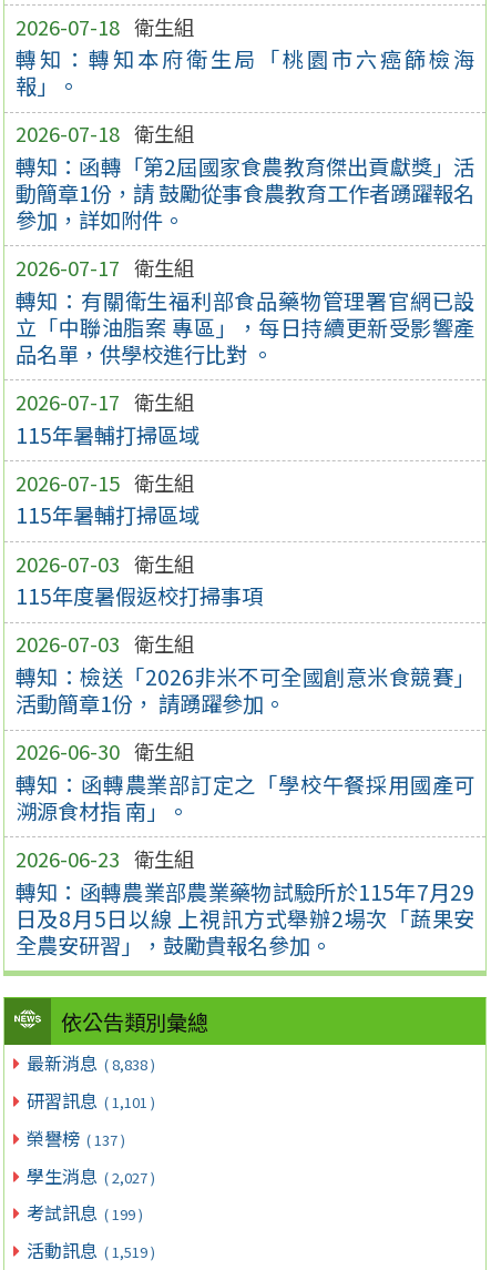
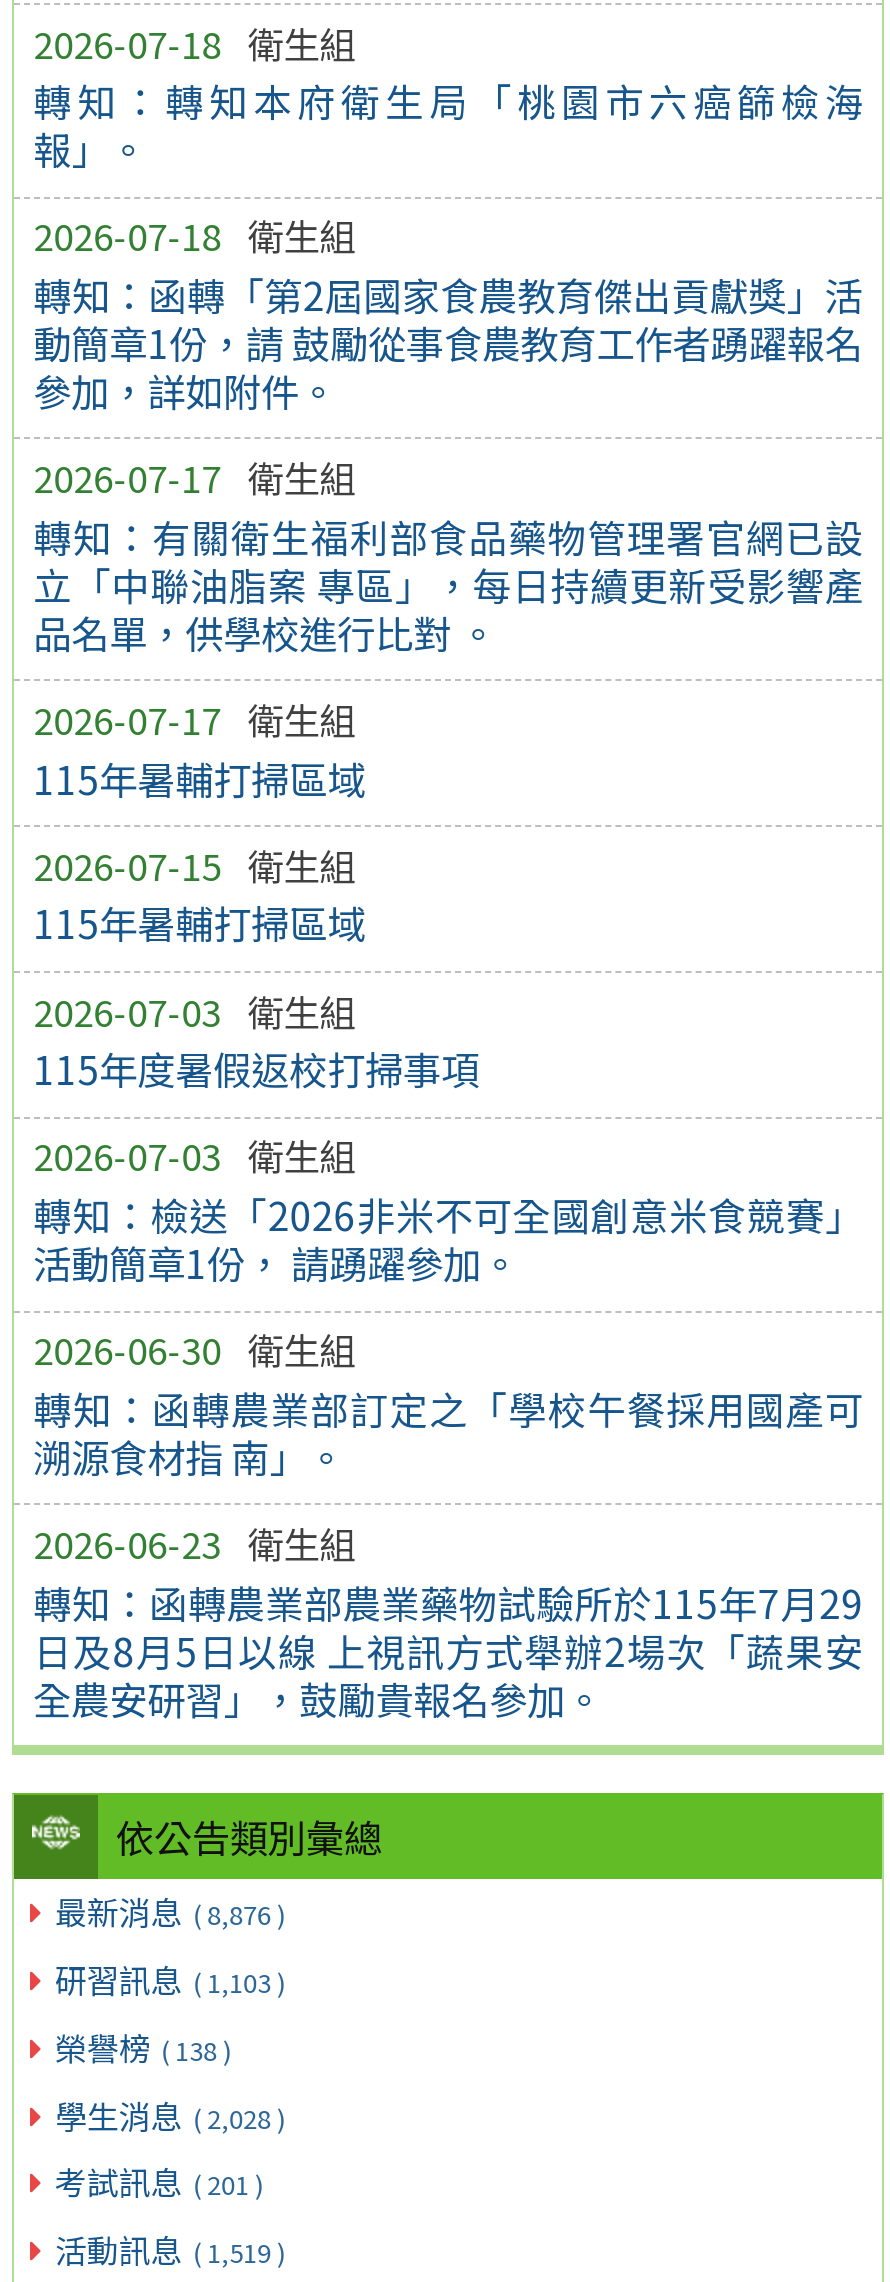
- 最新消息 ( 8,838 )
+ 最新消息 ( 8,876 )

- 研習訊息 ( 1,101 )
+ 研習訊息 ( 1,103 )

- 榮譽榜 ( 137 )
+ 榮譽榜 ( 138 )

- 學生消息 ( 2,027 )
+ 學生消息 ( 2,028 )

- 考試訊息 ( 199 )
+ 考試訊息 ( 201 )
